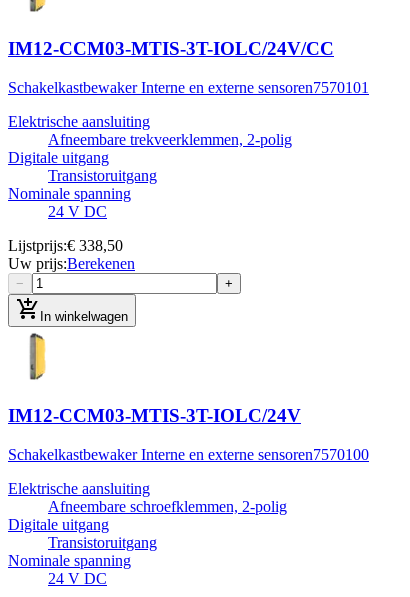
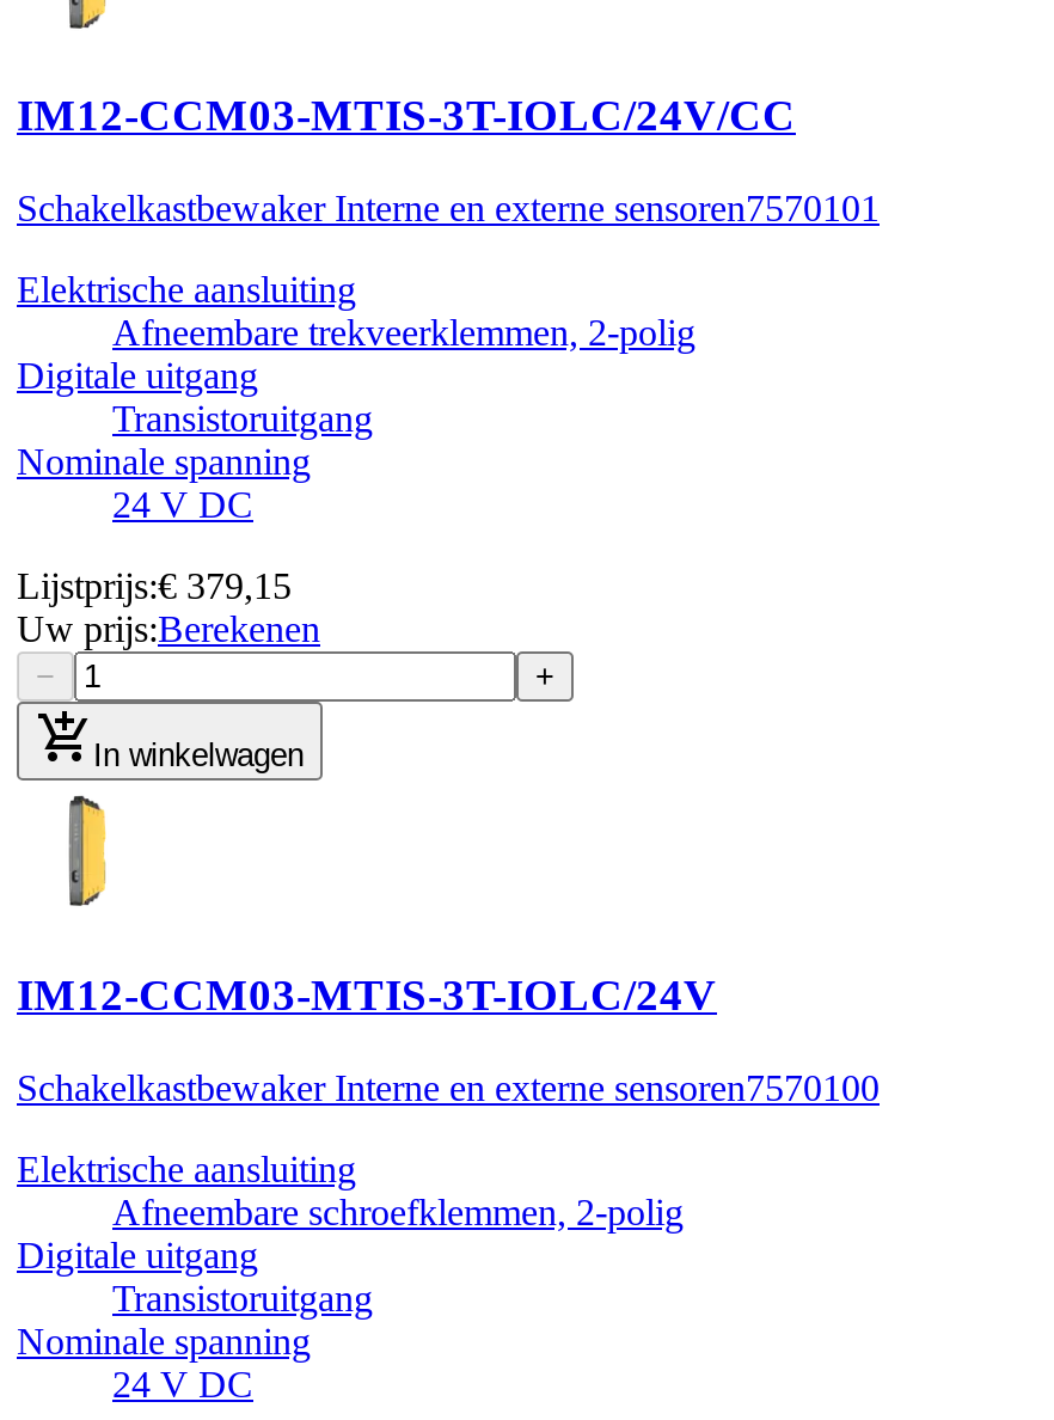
- Lijstprijs:€ 338,50
+ Lijstprijs:€ 379,15
